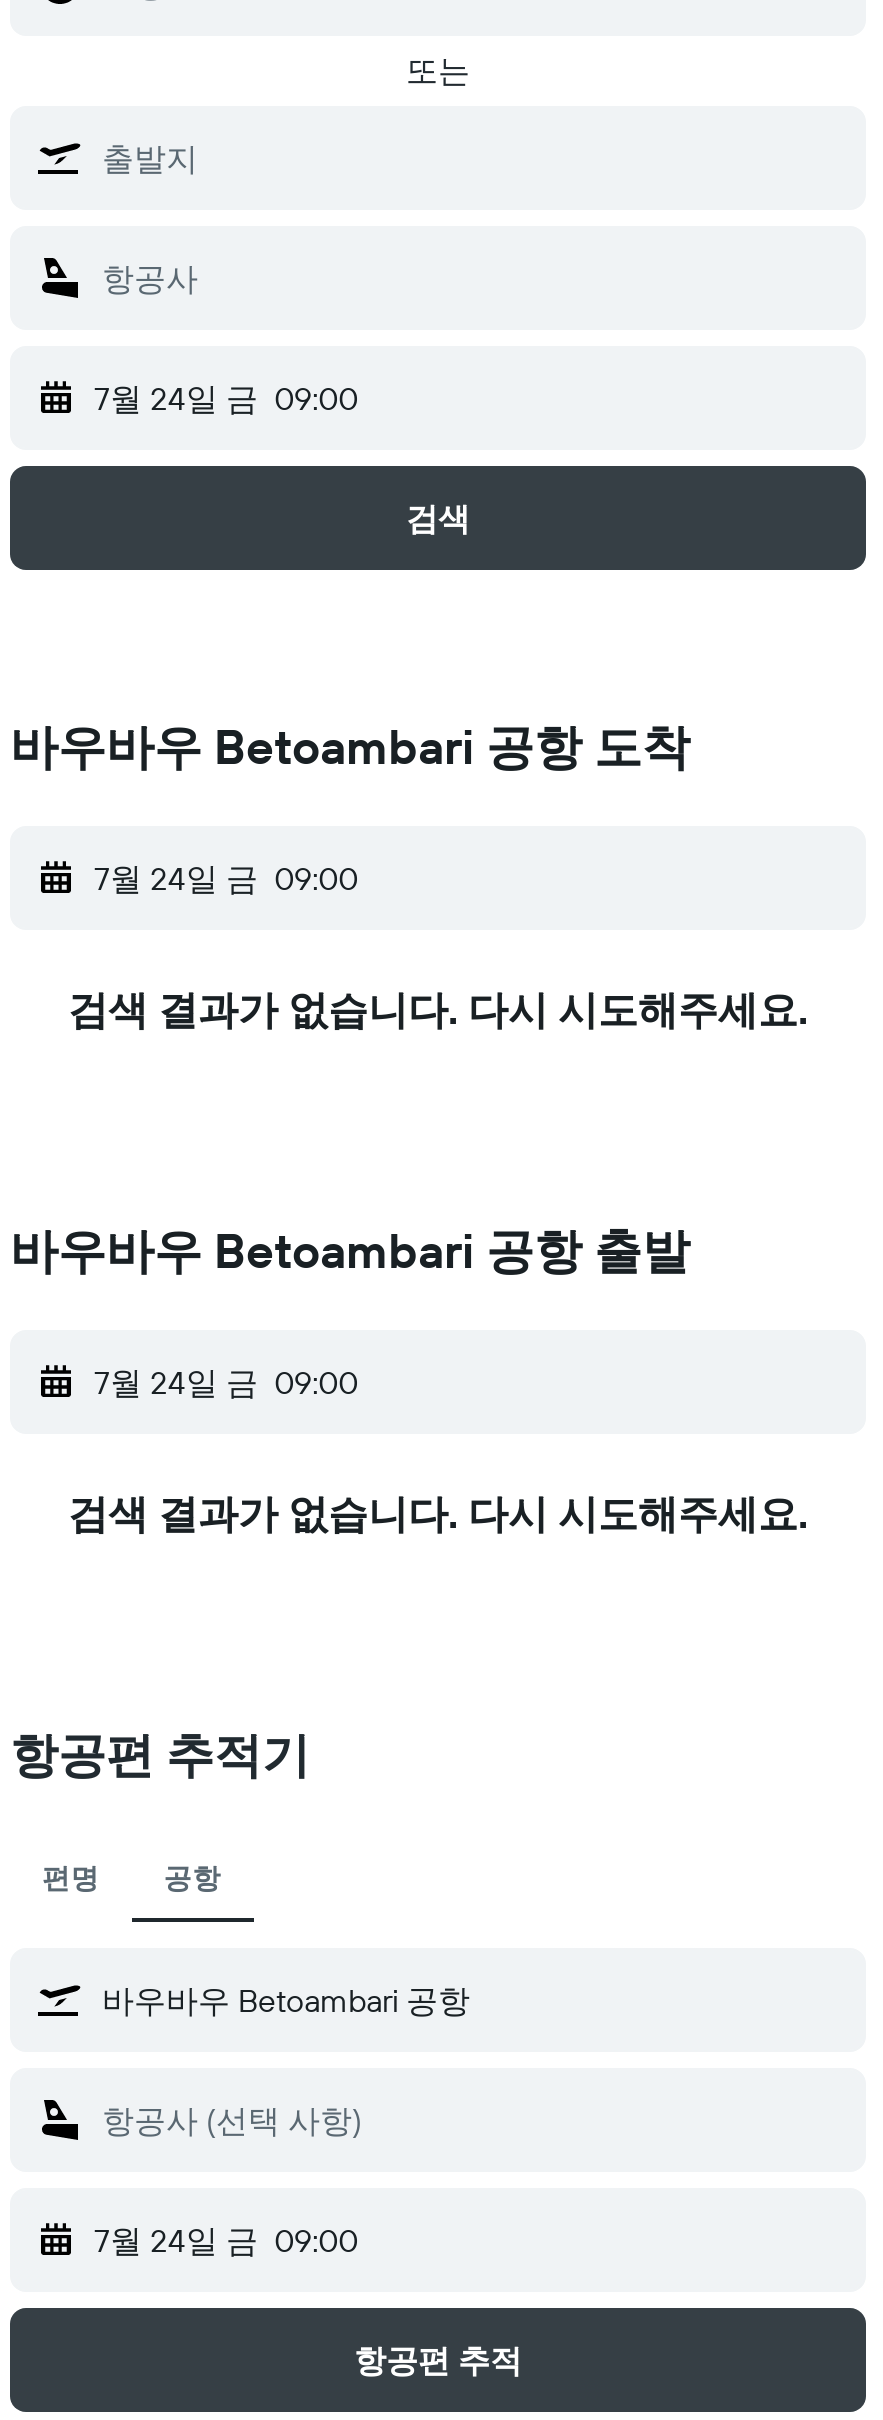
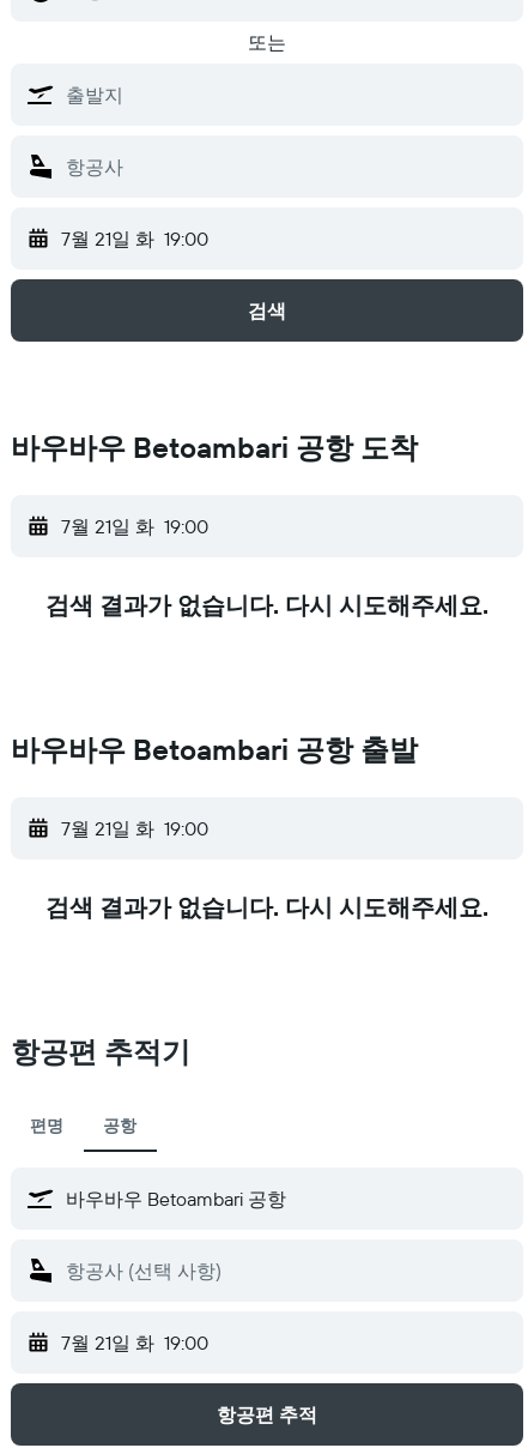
- 7월 24일 금 09:00
+ 7월 21일 화 19:00

- 7월 24일 금 09:00
+ 7월 21일 화 19:00

- 7월 24일 금 09:00
+ 7월 21일 화 19:00

- 7월 24일 금 09:00
+ 7월 21일 화 19:00
